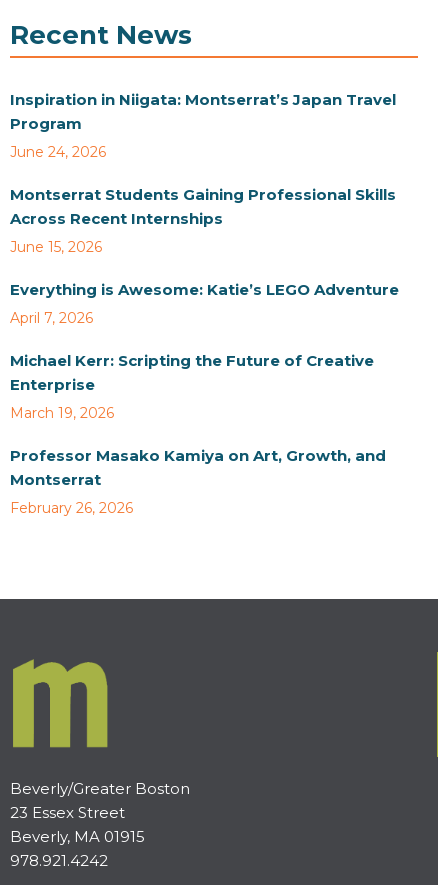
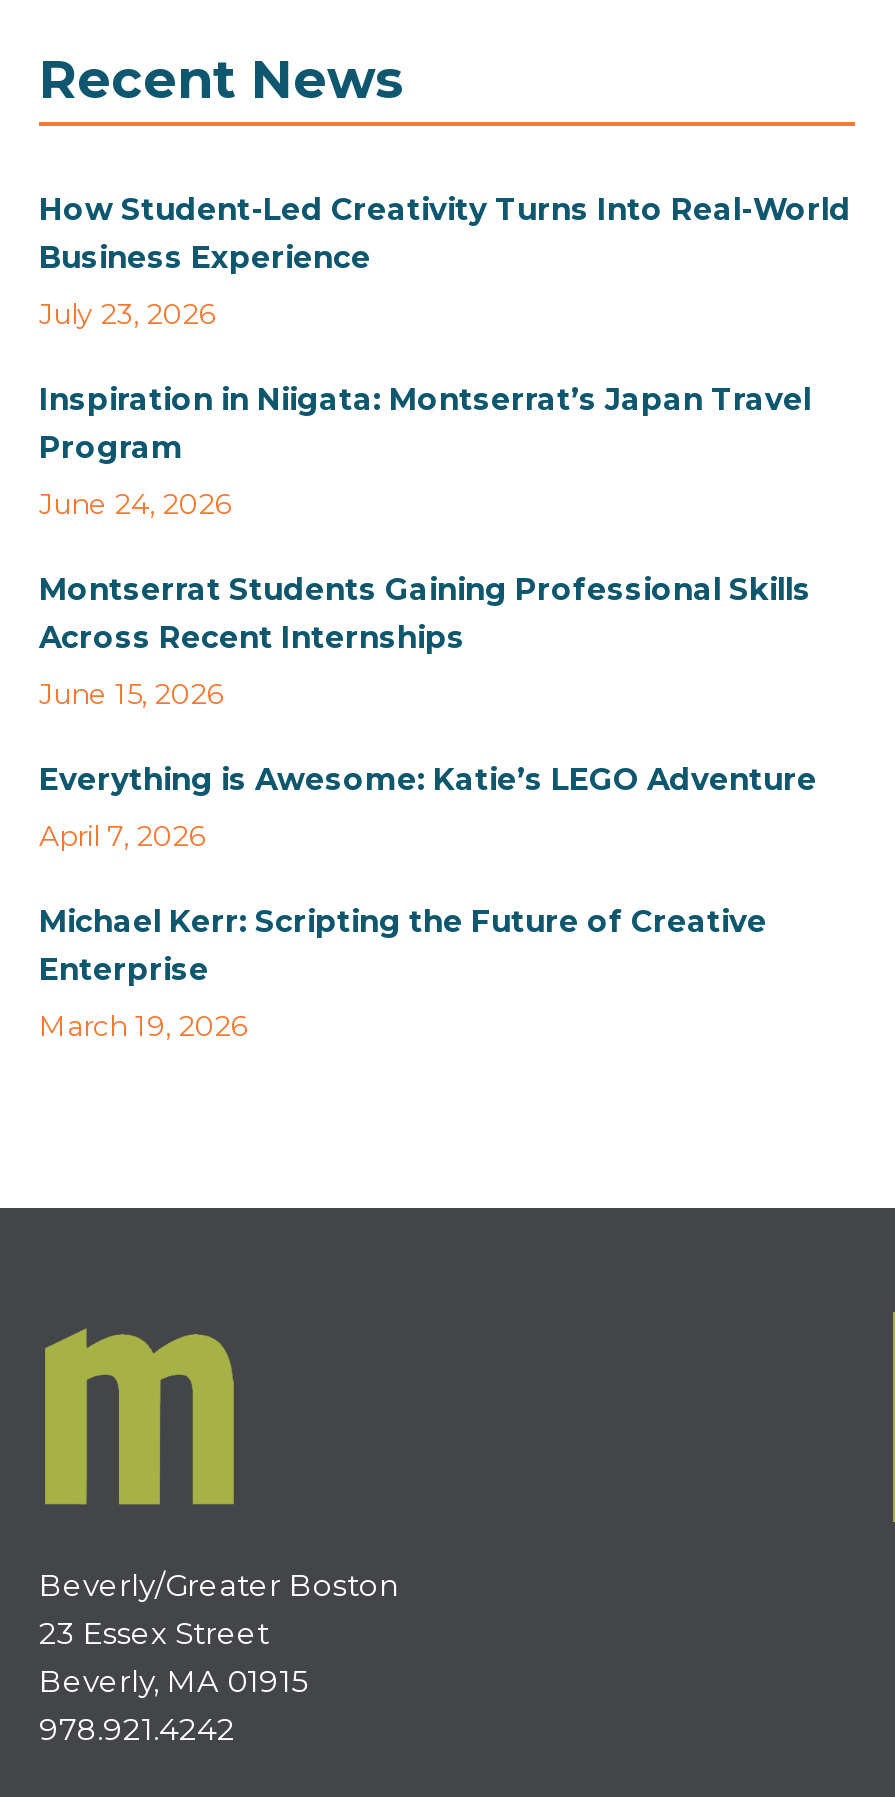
+ How Student-Led Creativity Turns Into Real-World
+ Business Experience
+ July 23, 2026

moved down: Inspiration in Niigata: Montserrat’s Japan Travel | Program | June 24, 2026 | ... | Enterprise | March 19, 2026

- Professor Masako Kamiya on Art, Growth, and
- Montserrat
- February 26, 2026
